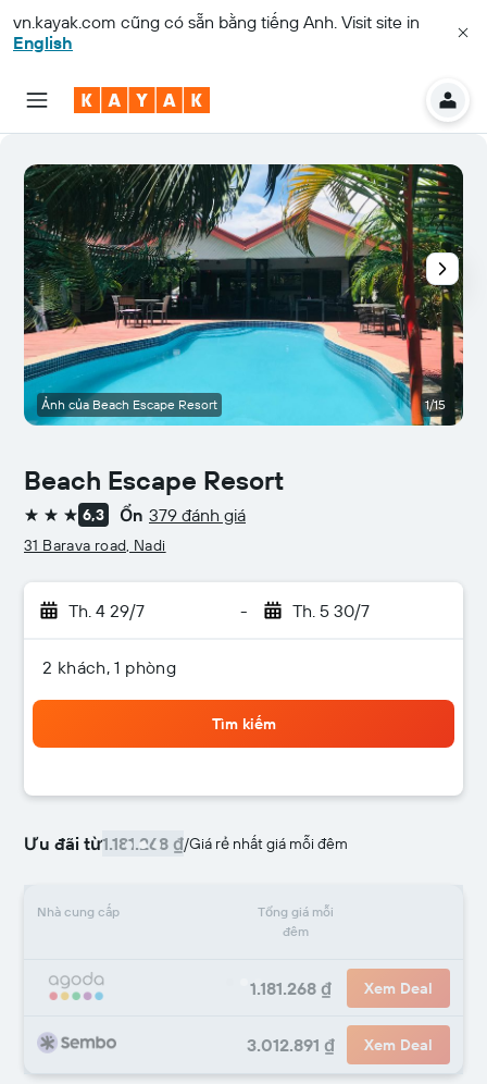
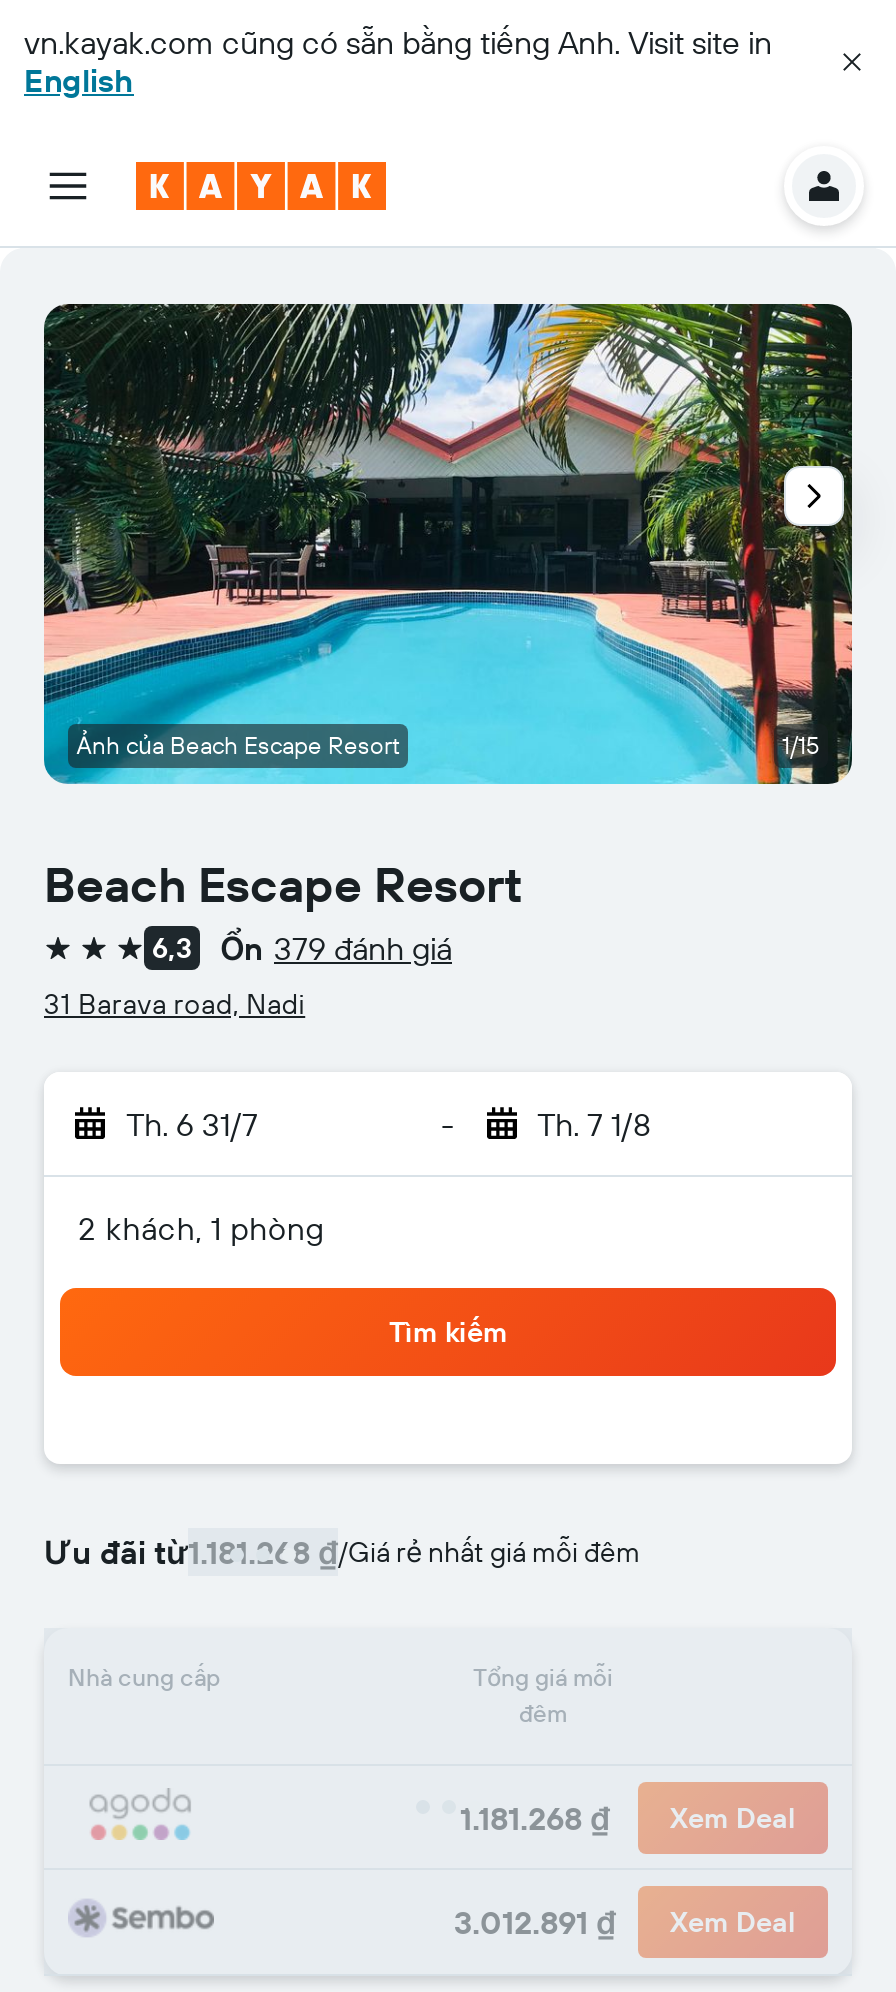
- Th. 4 29/7
+ Th. 6 31/7

- Th. 5 30/7
+ Th. 7 1/8
